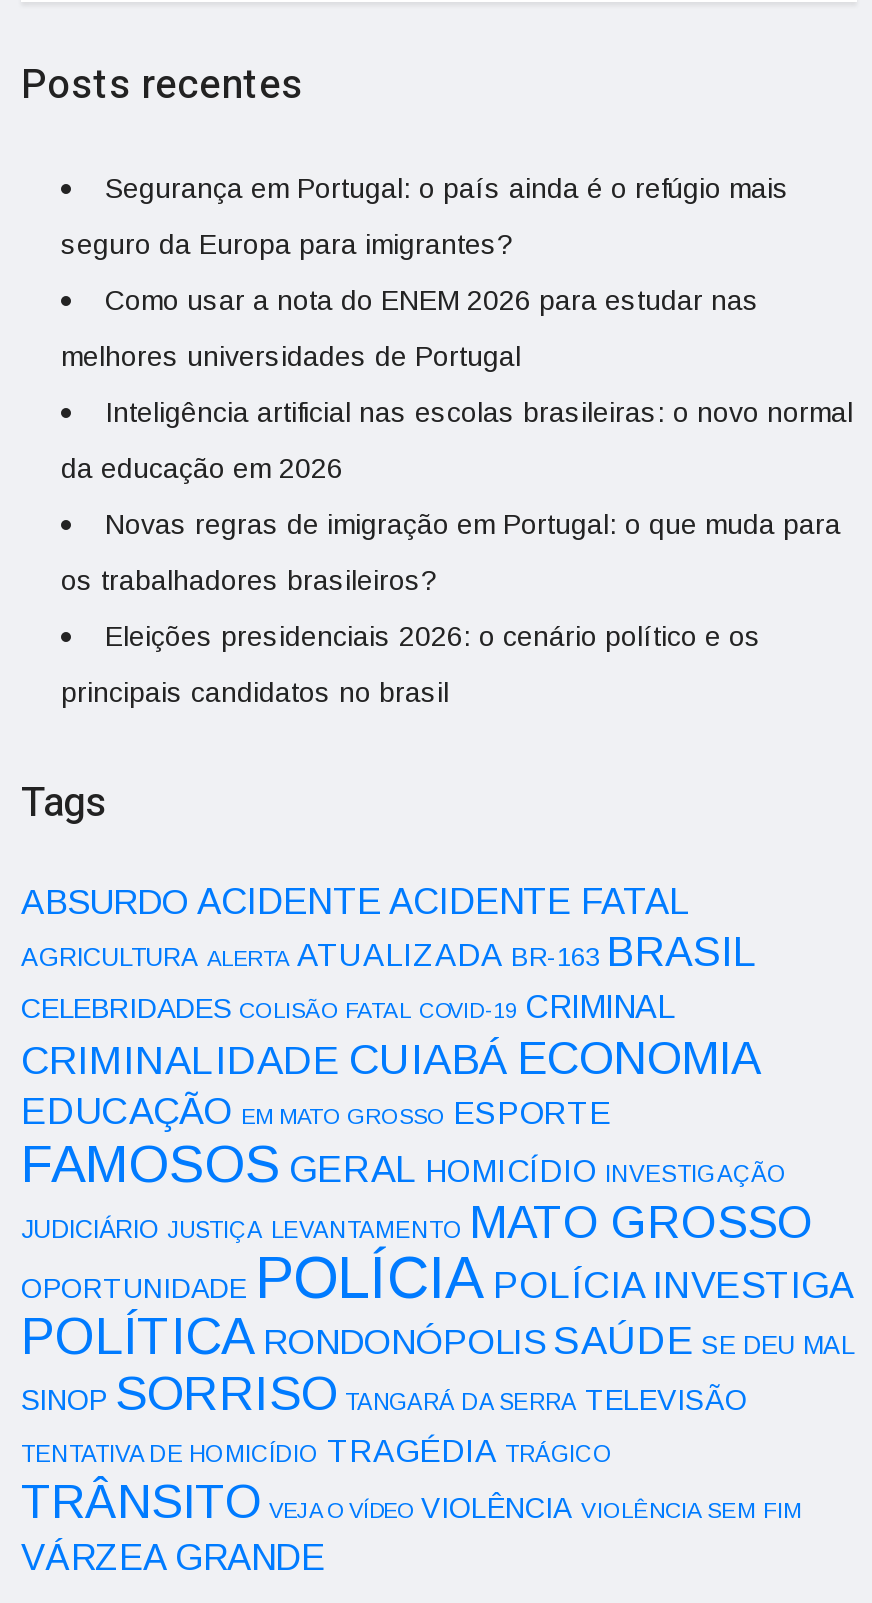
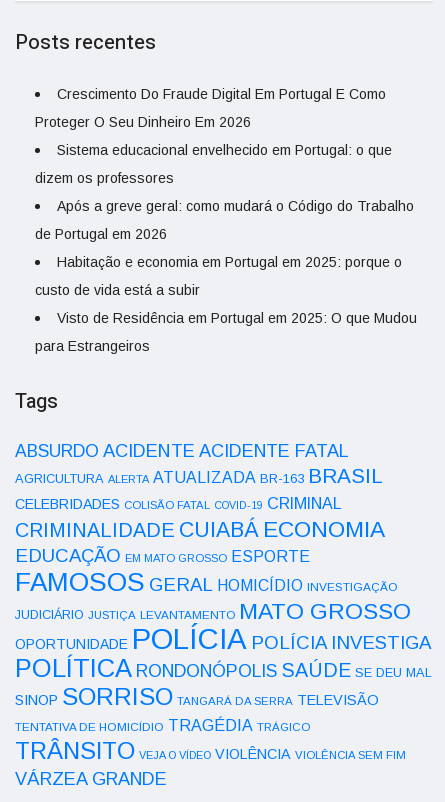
- Segurança em Portugal: o país ainda é o refúgio mais
+ Crescimento Do Fraude Digital Em Portugal E Como

- seguro da Europa para imigrantes?
+ Proteger O Seu Dinheiro Em 2026

- Como usar a nota do ENEM 2026 para estudar nas
+ Sistema educacional envelhecido em Portugal: o que

- melhores universidades de Portugal
+ dizem os professores

- Inteligência artificial nas escolas brasileiras: o novo normal
+ Após a greve geral: como mudará o Código do Trabalho

- da educação em 2026
+ de Portugal em 2026

- Novas regras de imigração em Portugal: o que muda para
+ Habitação e economia em Portugal em 2025: porque o

- os trabalhadores brasileiros?
+ custo de vida está a subir

- Eleições presidenciais 2026: o cenário político e os
+ Visto de Residência em Portugal em 2025: O que Mudou

- principais candidatos no brasil
+ para Estrangeiros
